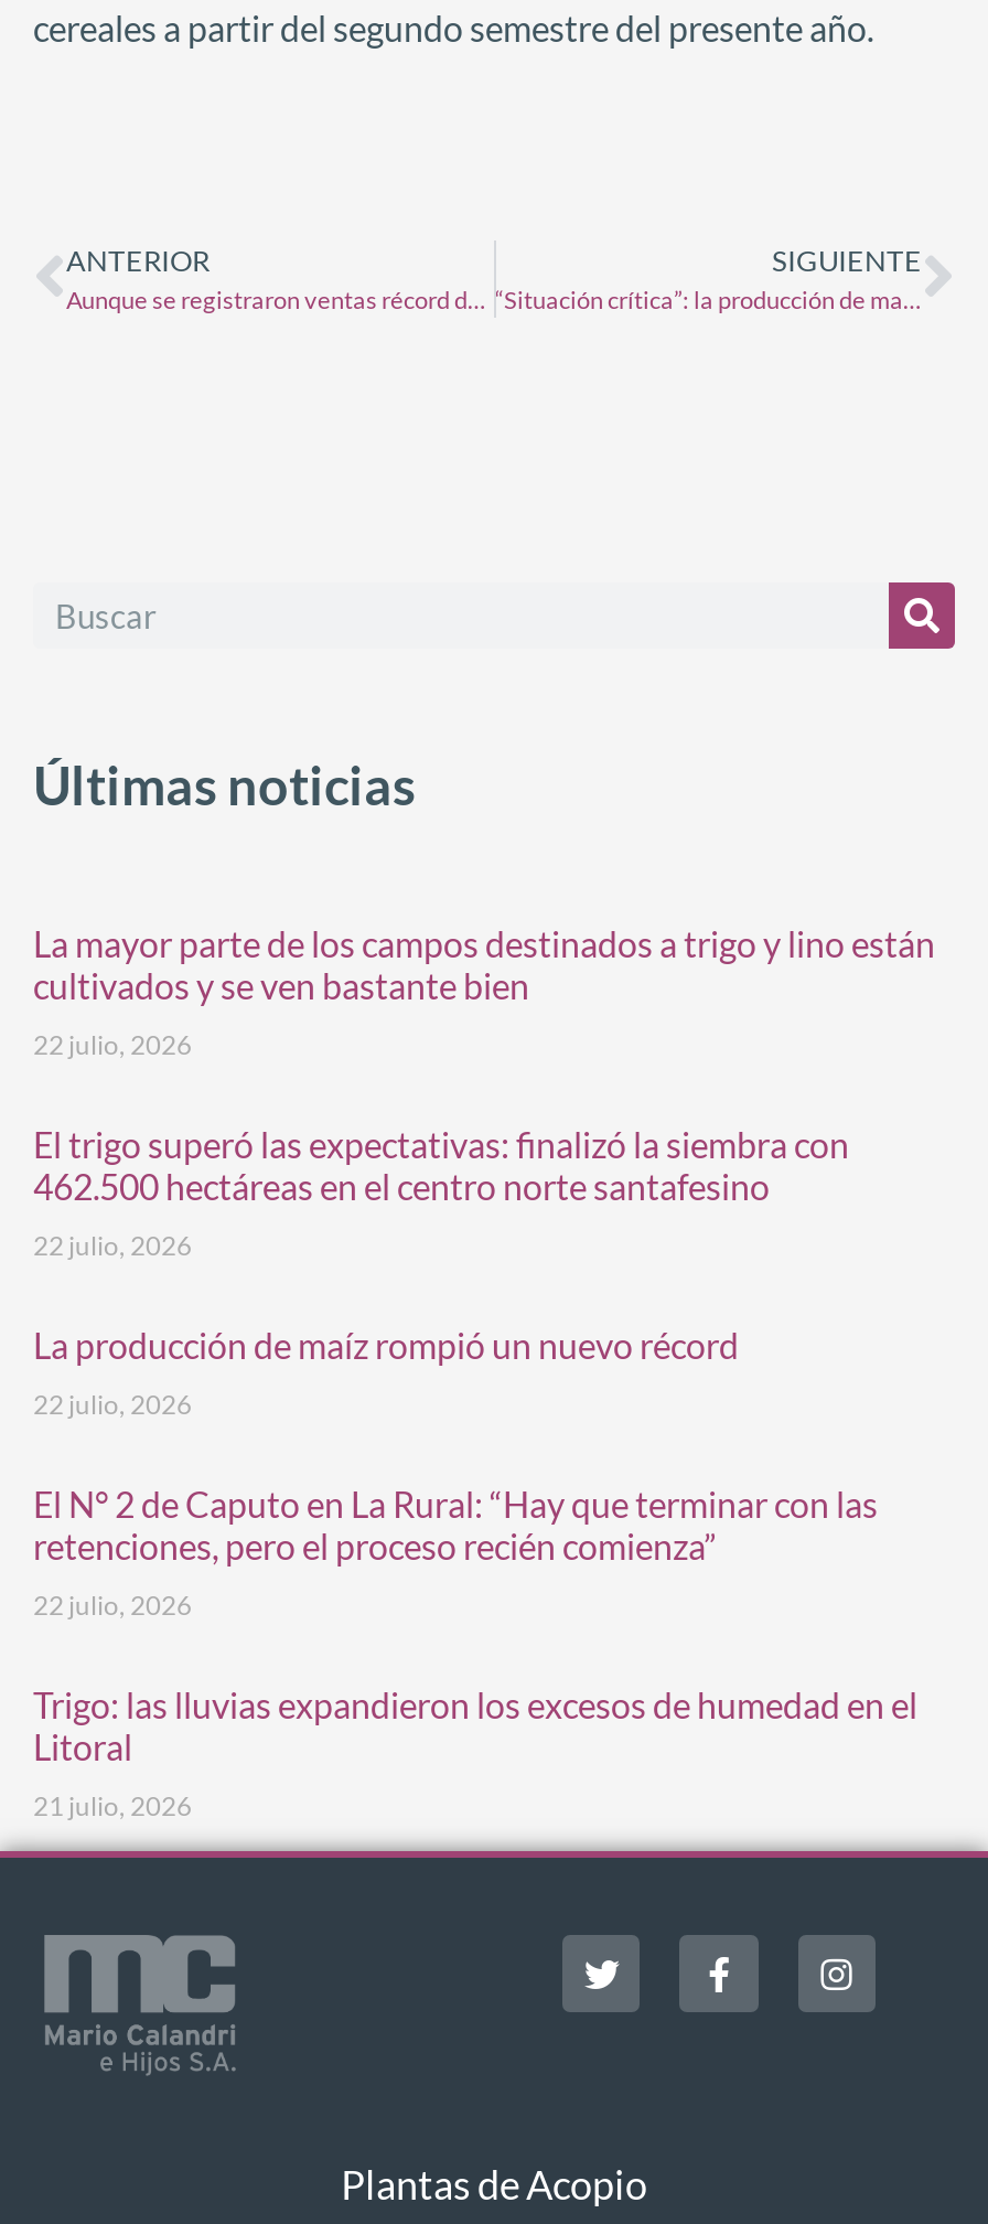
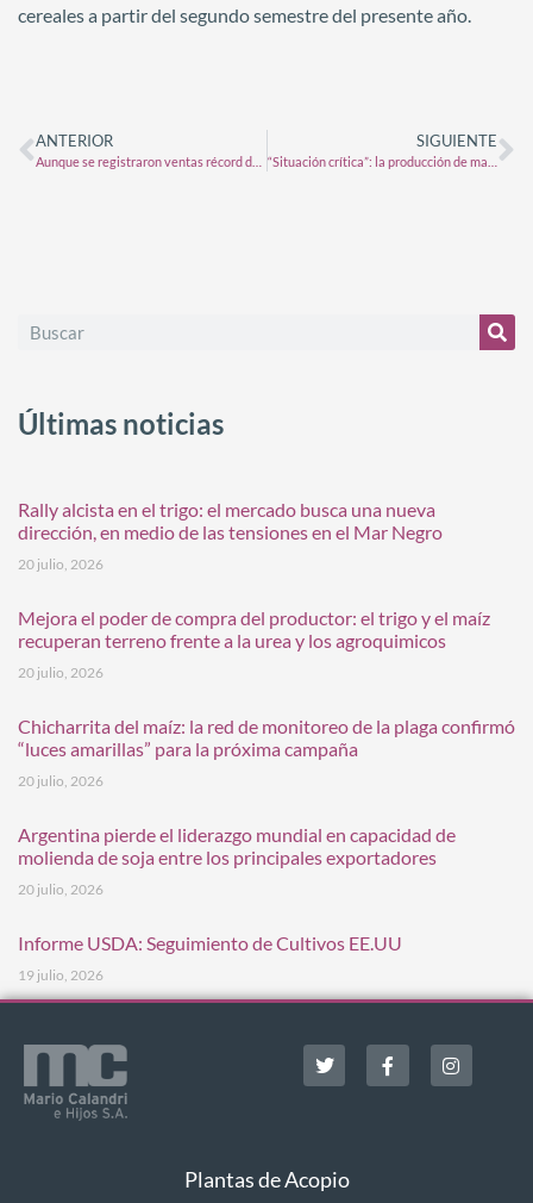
- La mayor parte de los campos destinados a trigo y lino están
- cultivados y se ven bastante bien
+ Rally alcista en el trigo: el mercado busca una nueva
+ dirección, en medio de las tensiones en el Mar Negro

- 22 julio, 2026
+ 20 julio, 2026

- El trigo superó las expectativas: finalizó la siembra con
- 462.500 hectáreas en el centro norte santafesino
+ Mejora el poder de compra del productor: el trigo y el maíz
+ recuperan terreno frente a la urea y los agroquimicos

- 22 julio, 2026
+ 20 julio, 2026

- La producción de maíz rompió un nuevo récord
+ Chicharrita del maíz: la red de monitoreo de la plaga confirmó
+ “luces amarillas” para la próxima campaña

- 22 julio, 2026
+ 20 julio, 2026

- El N° 2 de Caputo en La Rural: “Hay que terminar con las
- retenciones, pero el proceso recién comienza”
+ Argentina pierde el liderazgo mundial en capacidad de
+ molienda de soja entre los principales exportadores

- 22 julio, 2026
+ 20 julio, 2026

- Trigo: las lluvias expandieron los excesos de humedad en el
- Litoral
+ Informe USDA: Seguimiento de Cultivos EE.UU

- 21 julio, 2026
+ 19 julio, 2026
